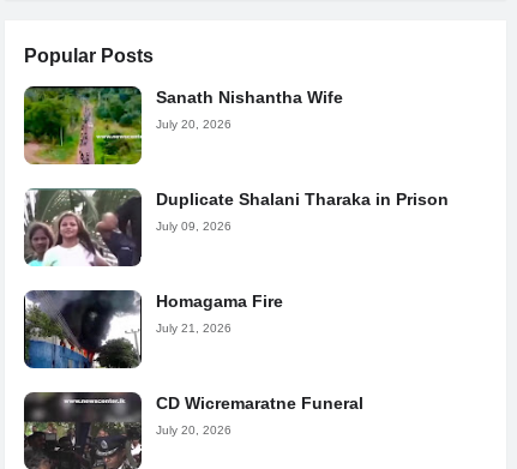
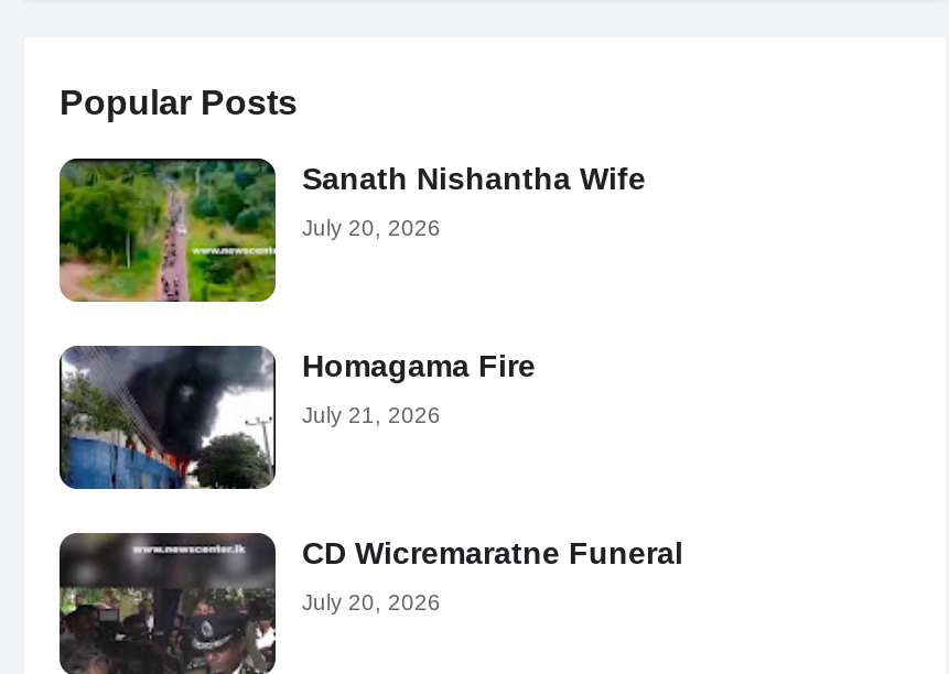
- [image]
- Duplicate Shalani Tharaka in Prison
- July 09, 2026
